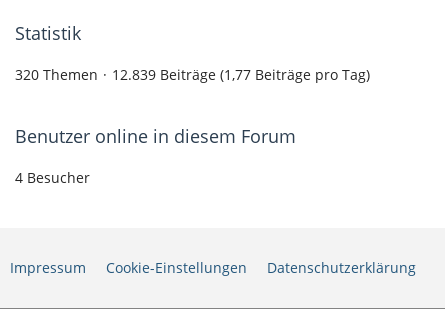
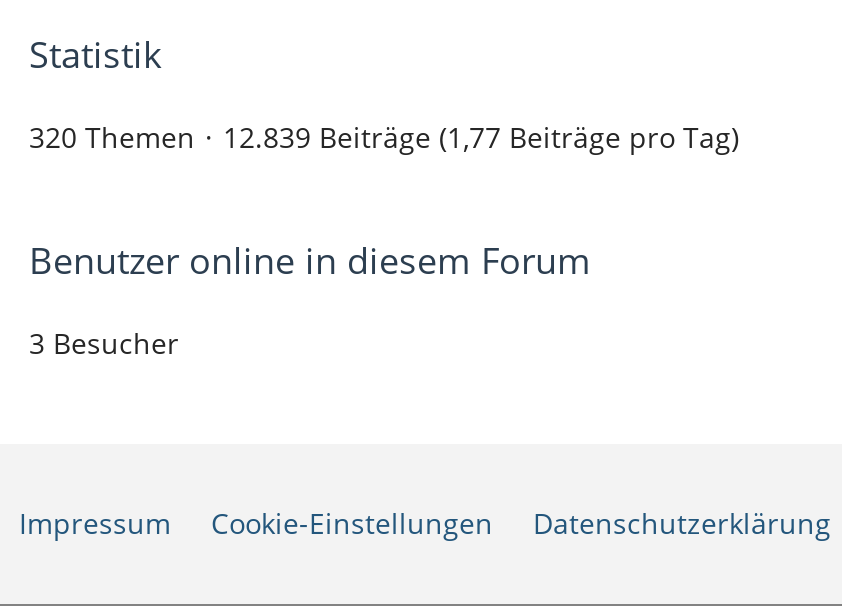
- 4 Besucher
+ 3 Besucher
